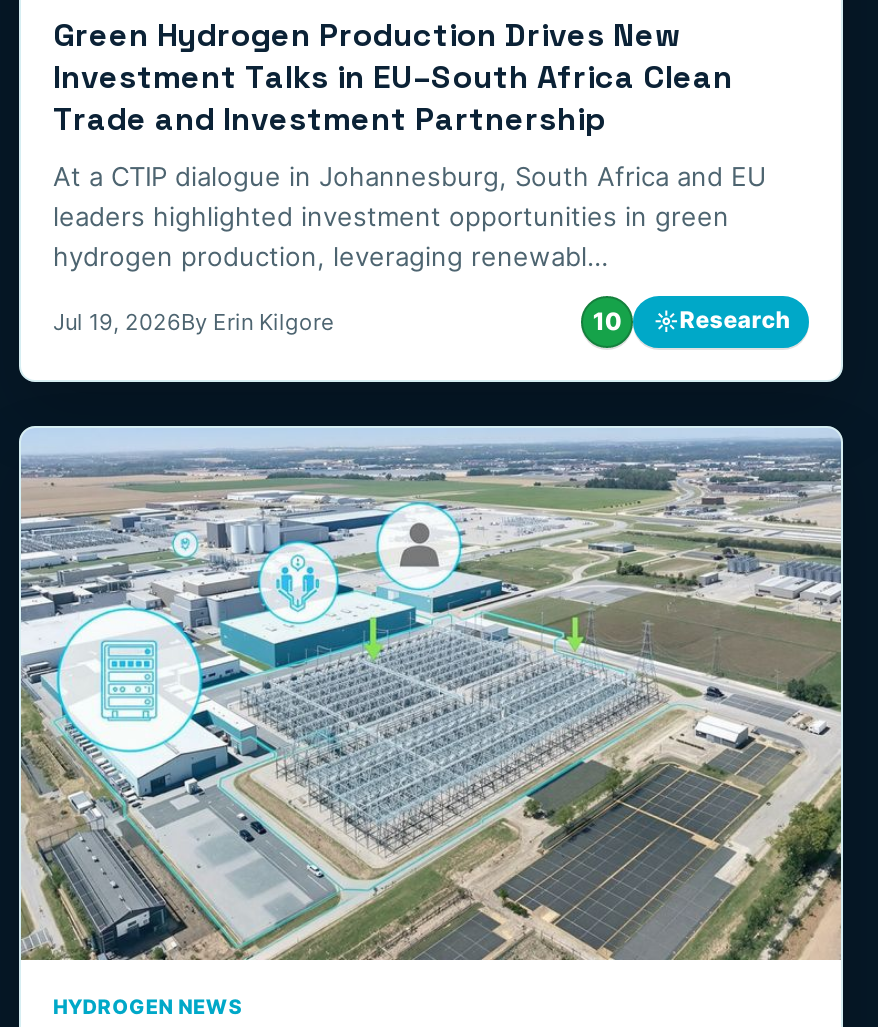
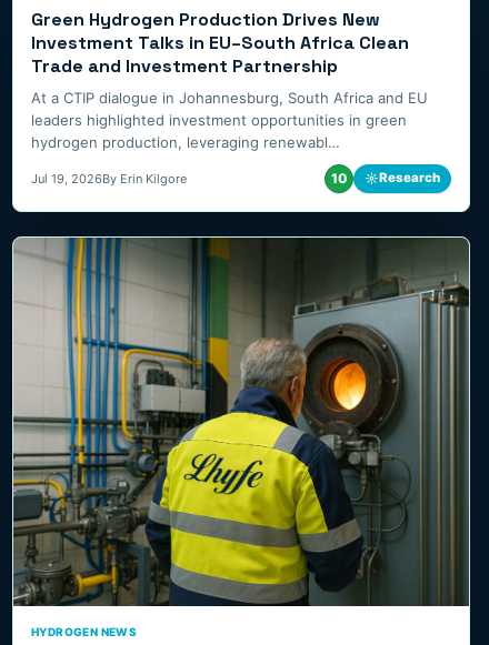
- [image]
+ [image]
